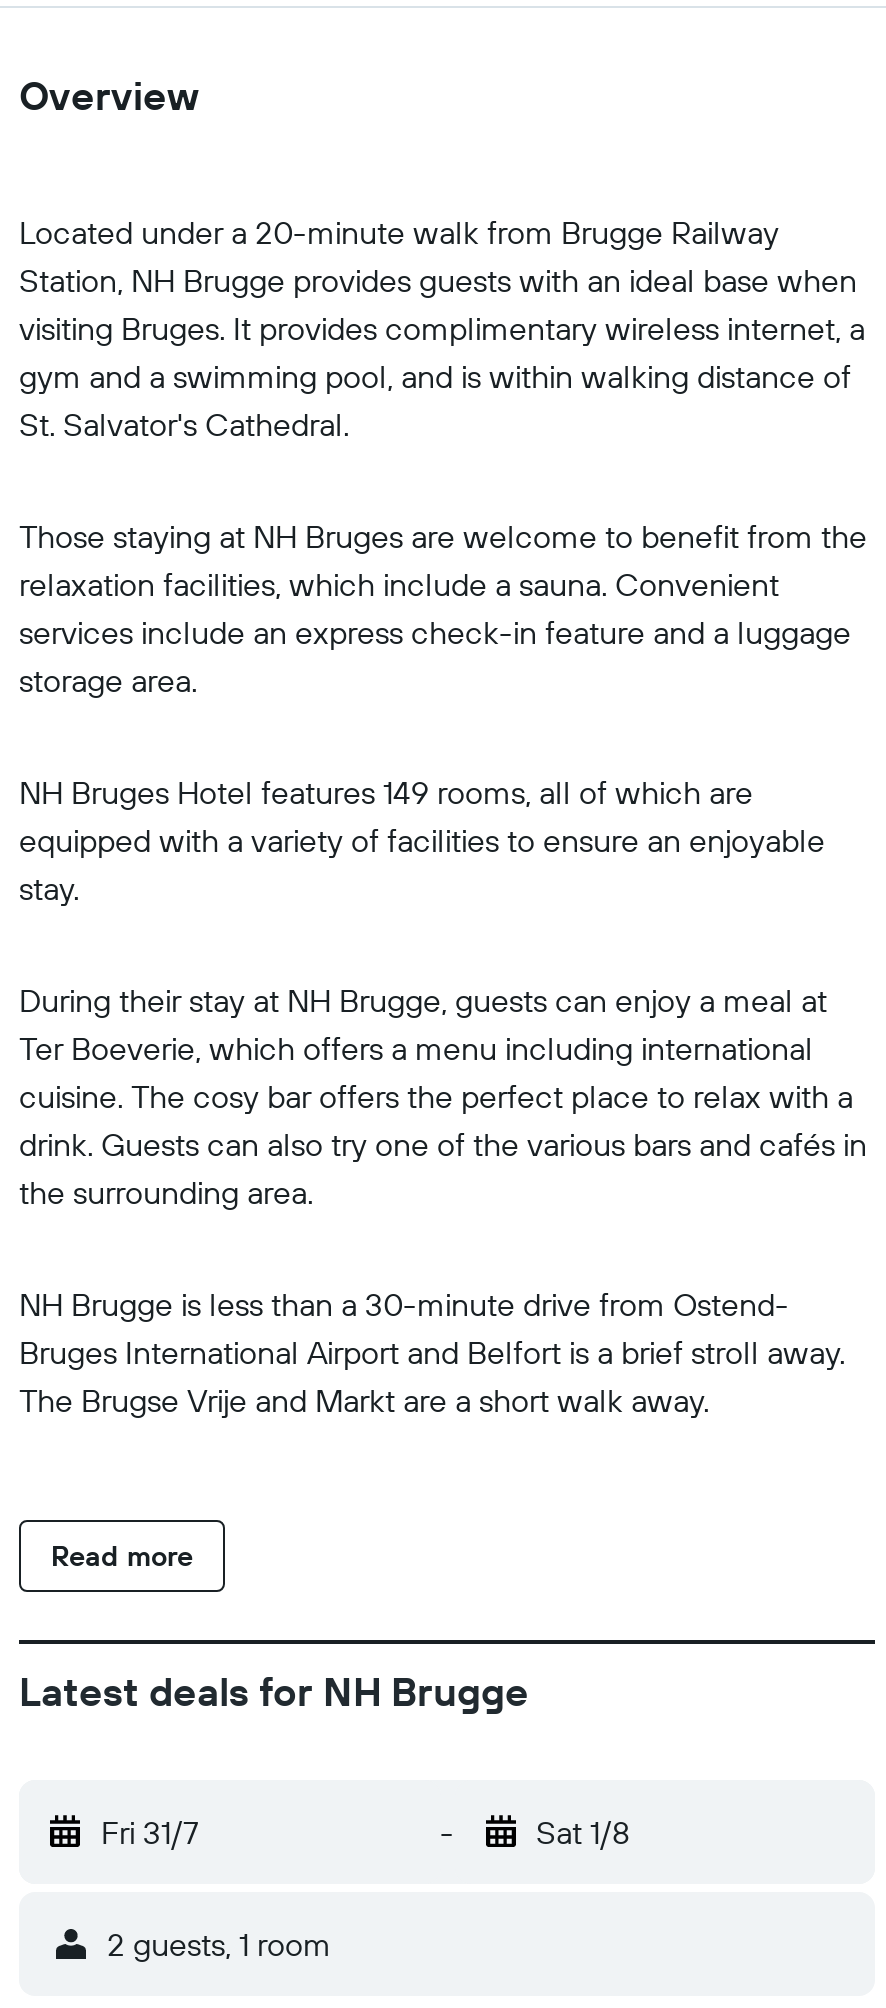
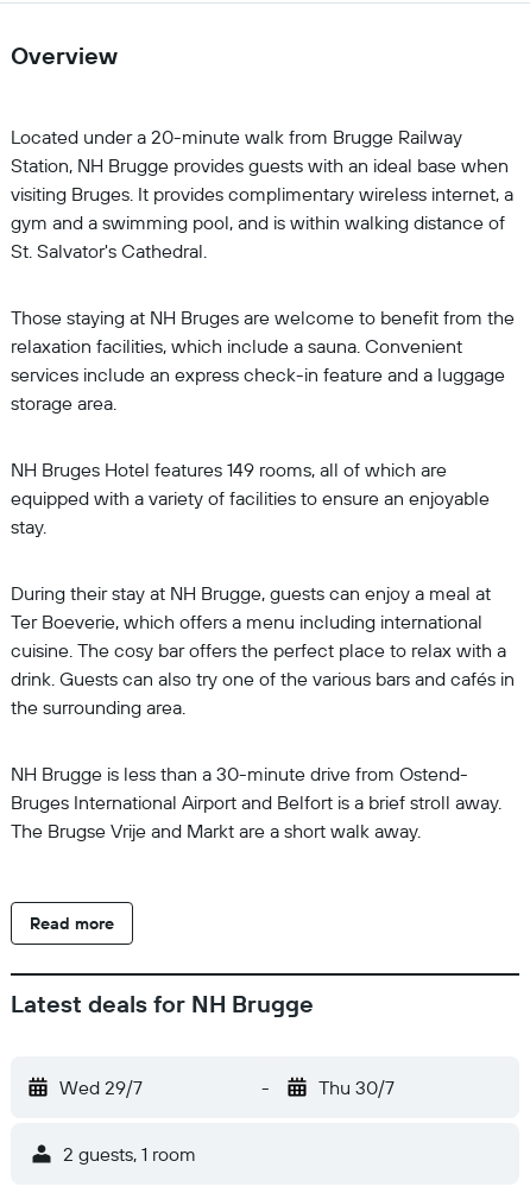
- Fri 31/7
+ Wed 29/7

- Sat 1/8
+ Thu 30/7
